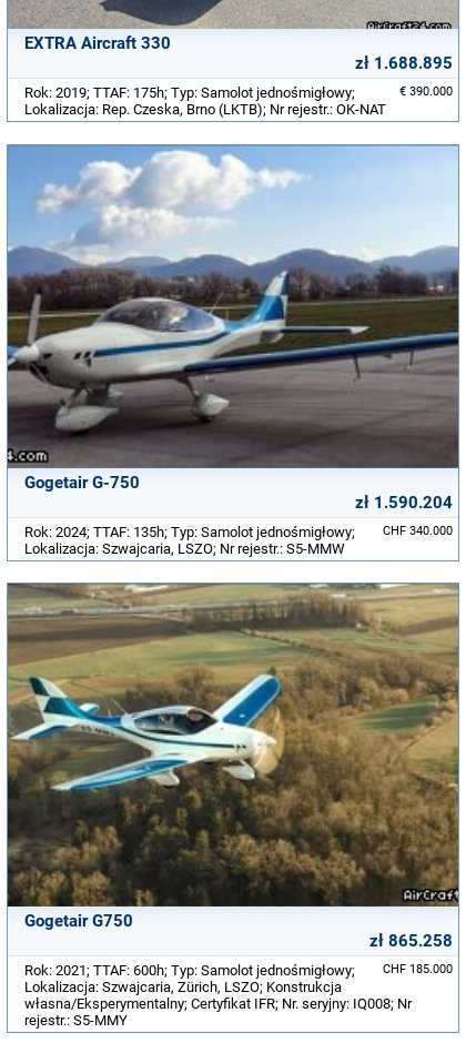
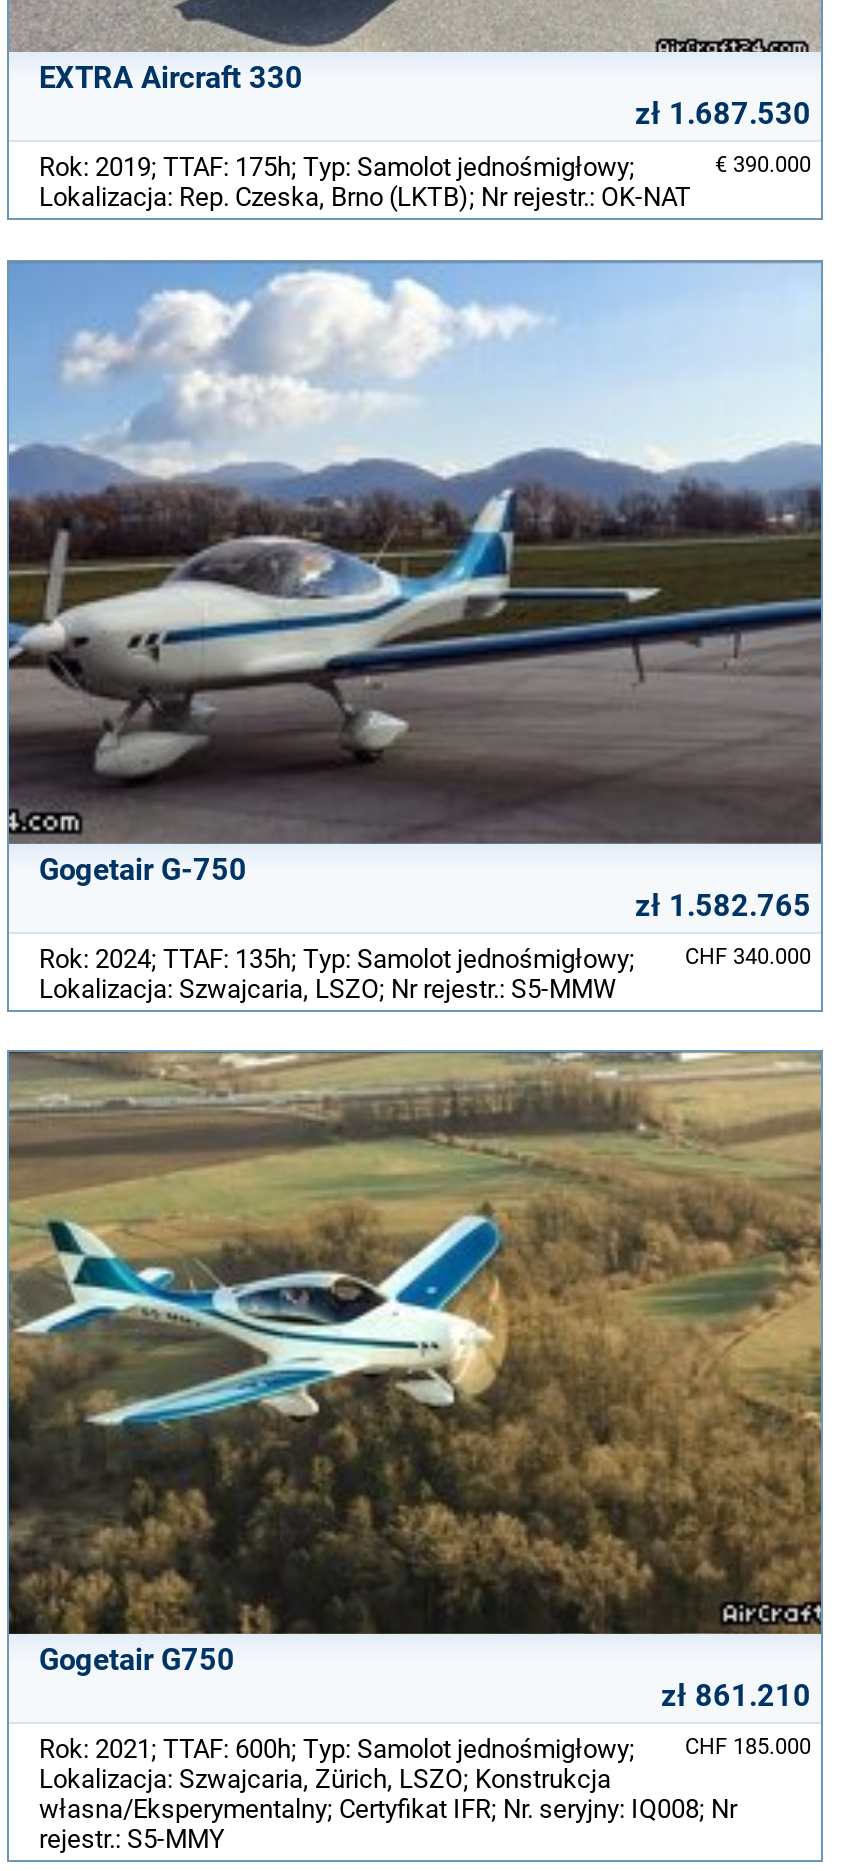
- zł 1.688.895
+ zł 1.687.530

- zł 1.590.204
+ zł 1.582.765

- zł 865.258
+ zł 861.210
